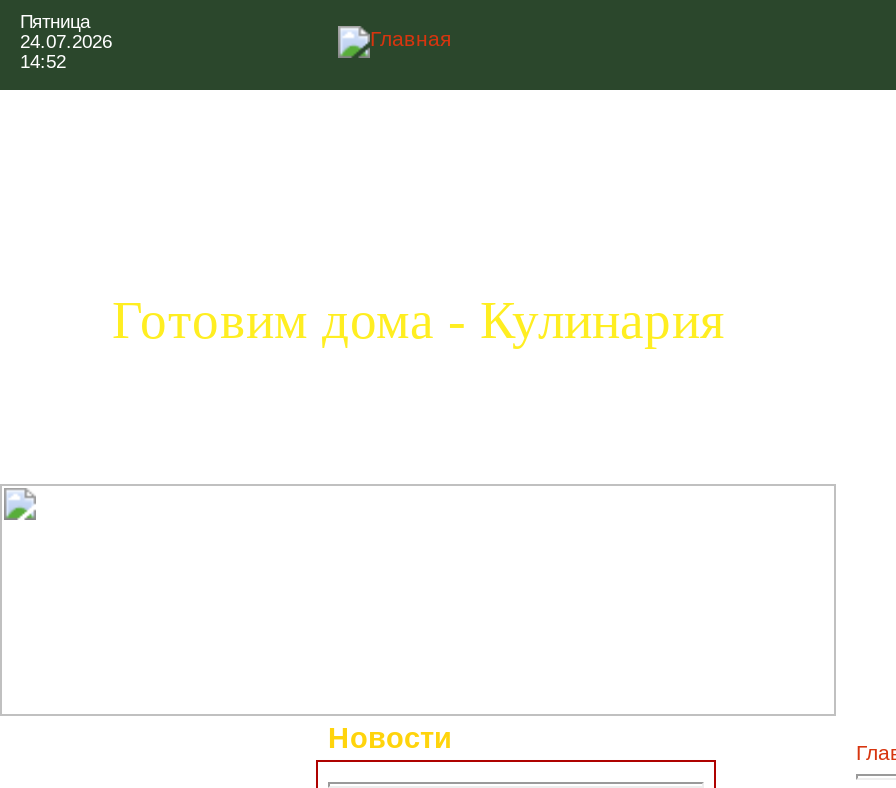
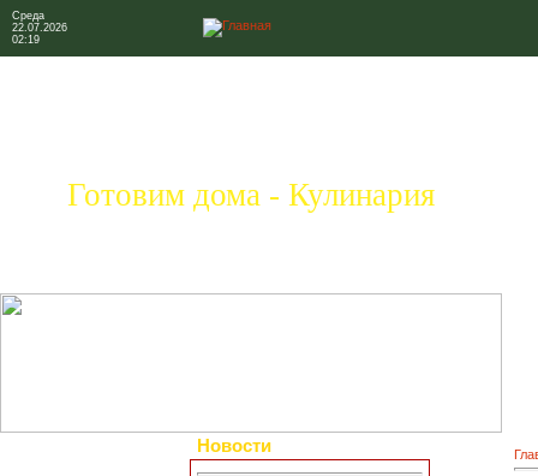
- Пятница
- 24.07.2026
- 14:52
+ Среда
+ 22.07.2026
+ 02:19
